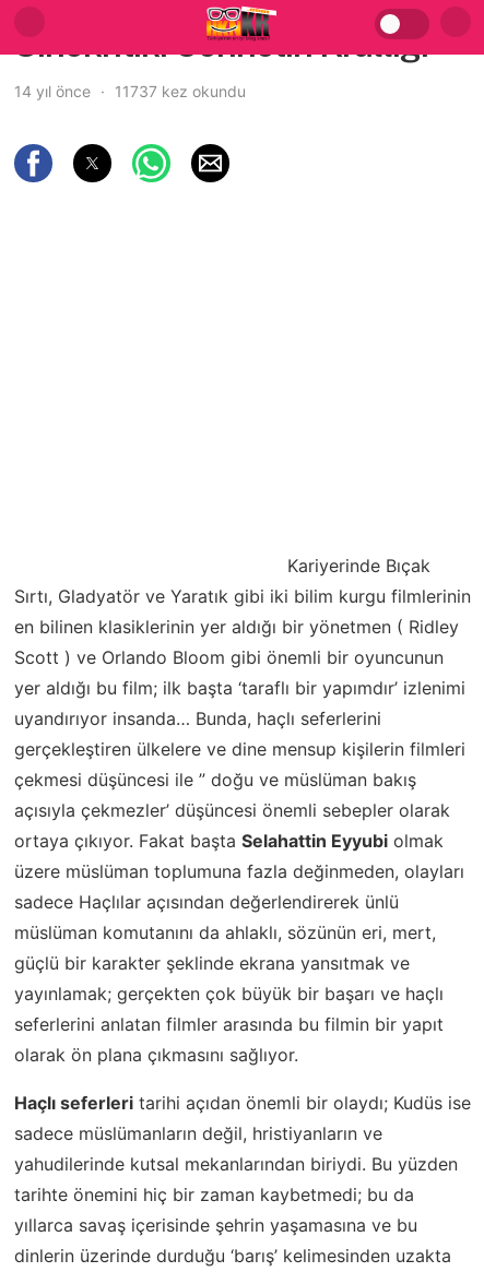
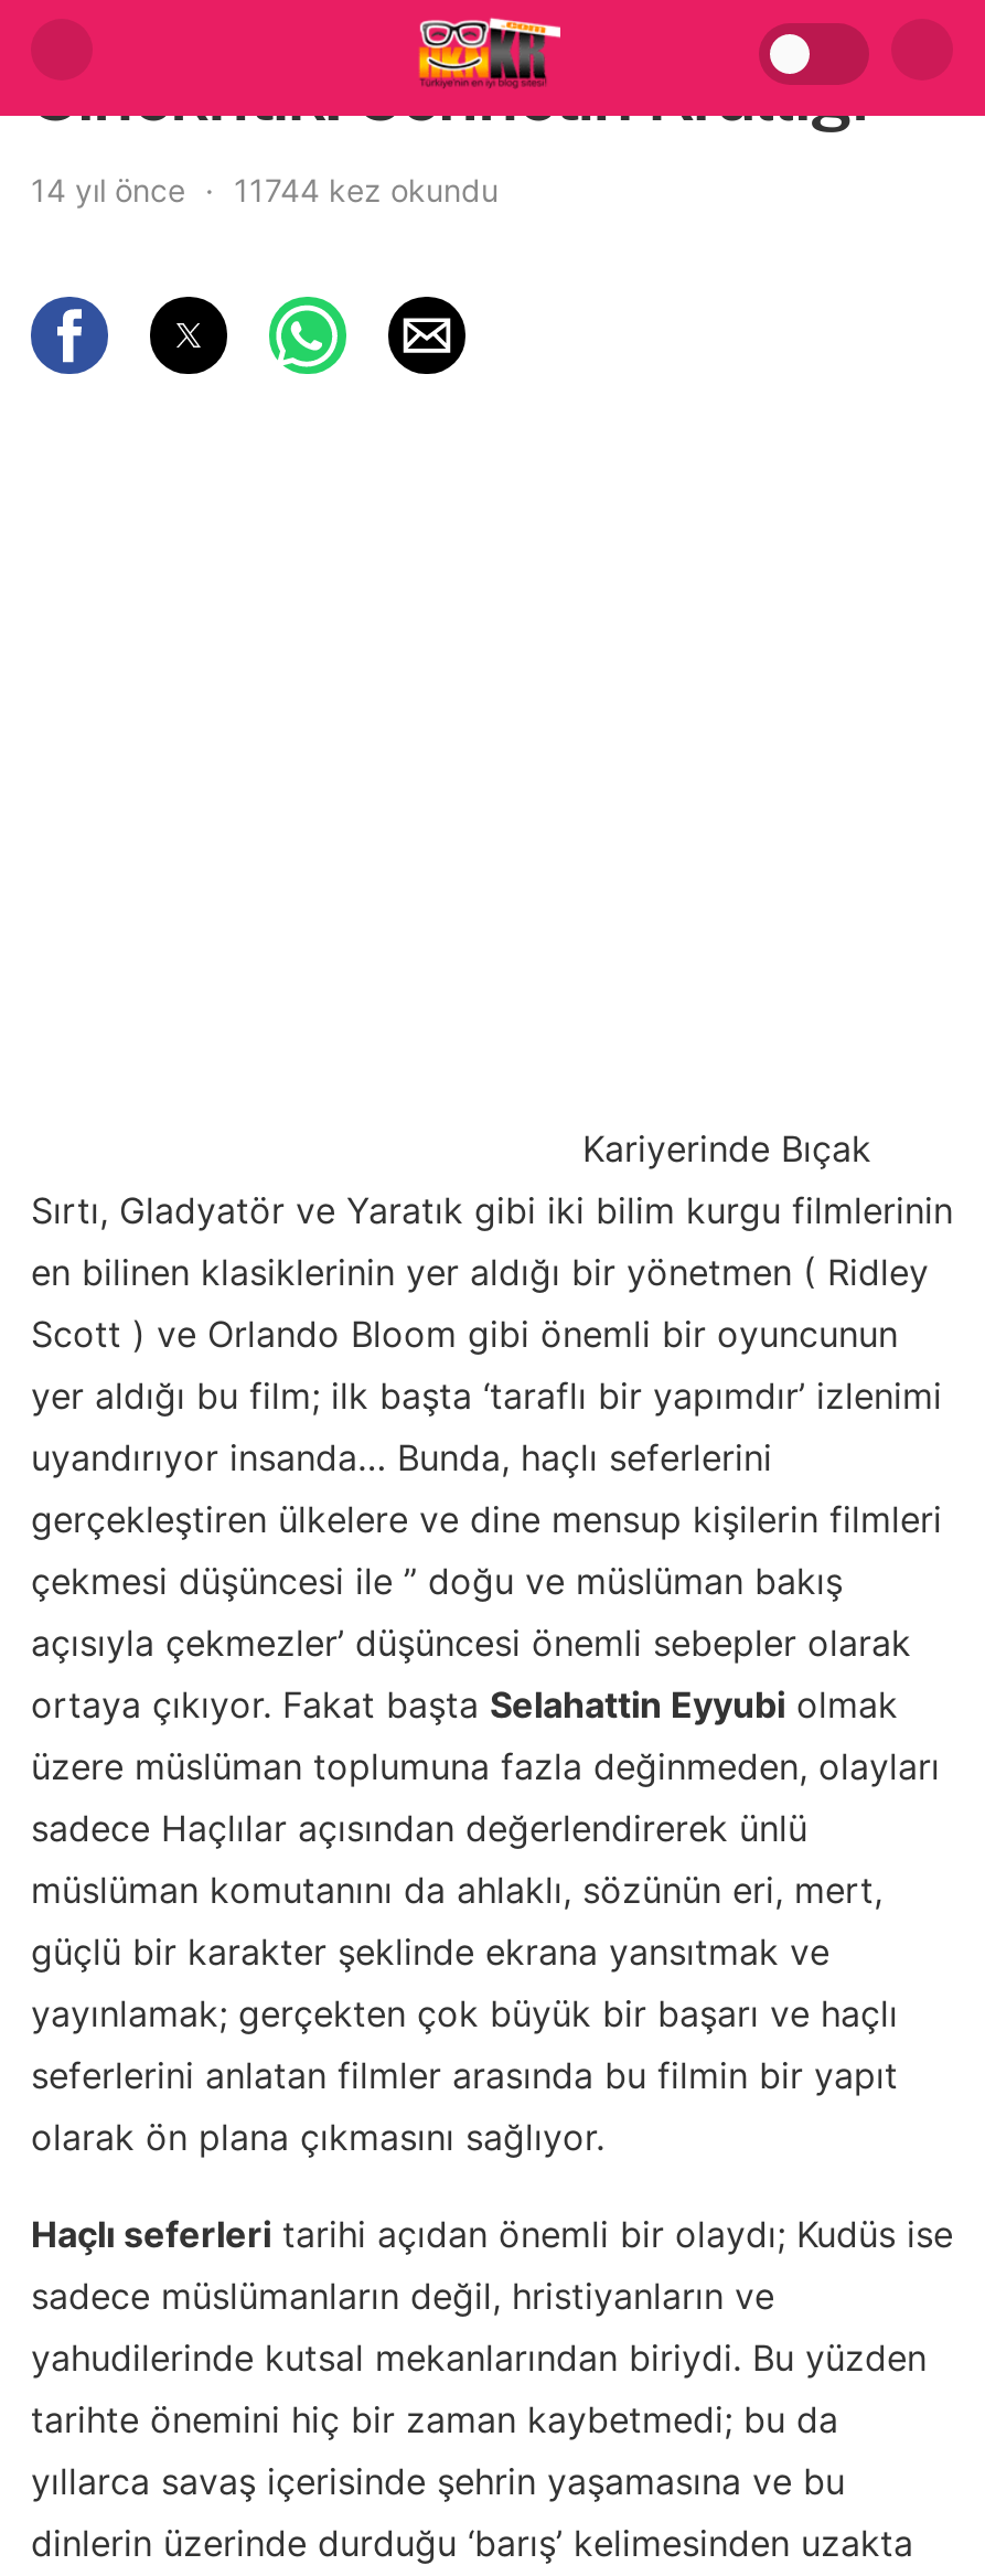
- 14 yıl önce 11737 kez okundu
+ 14 yıl önce 11744 kez okundu
